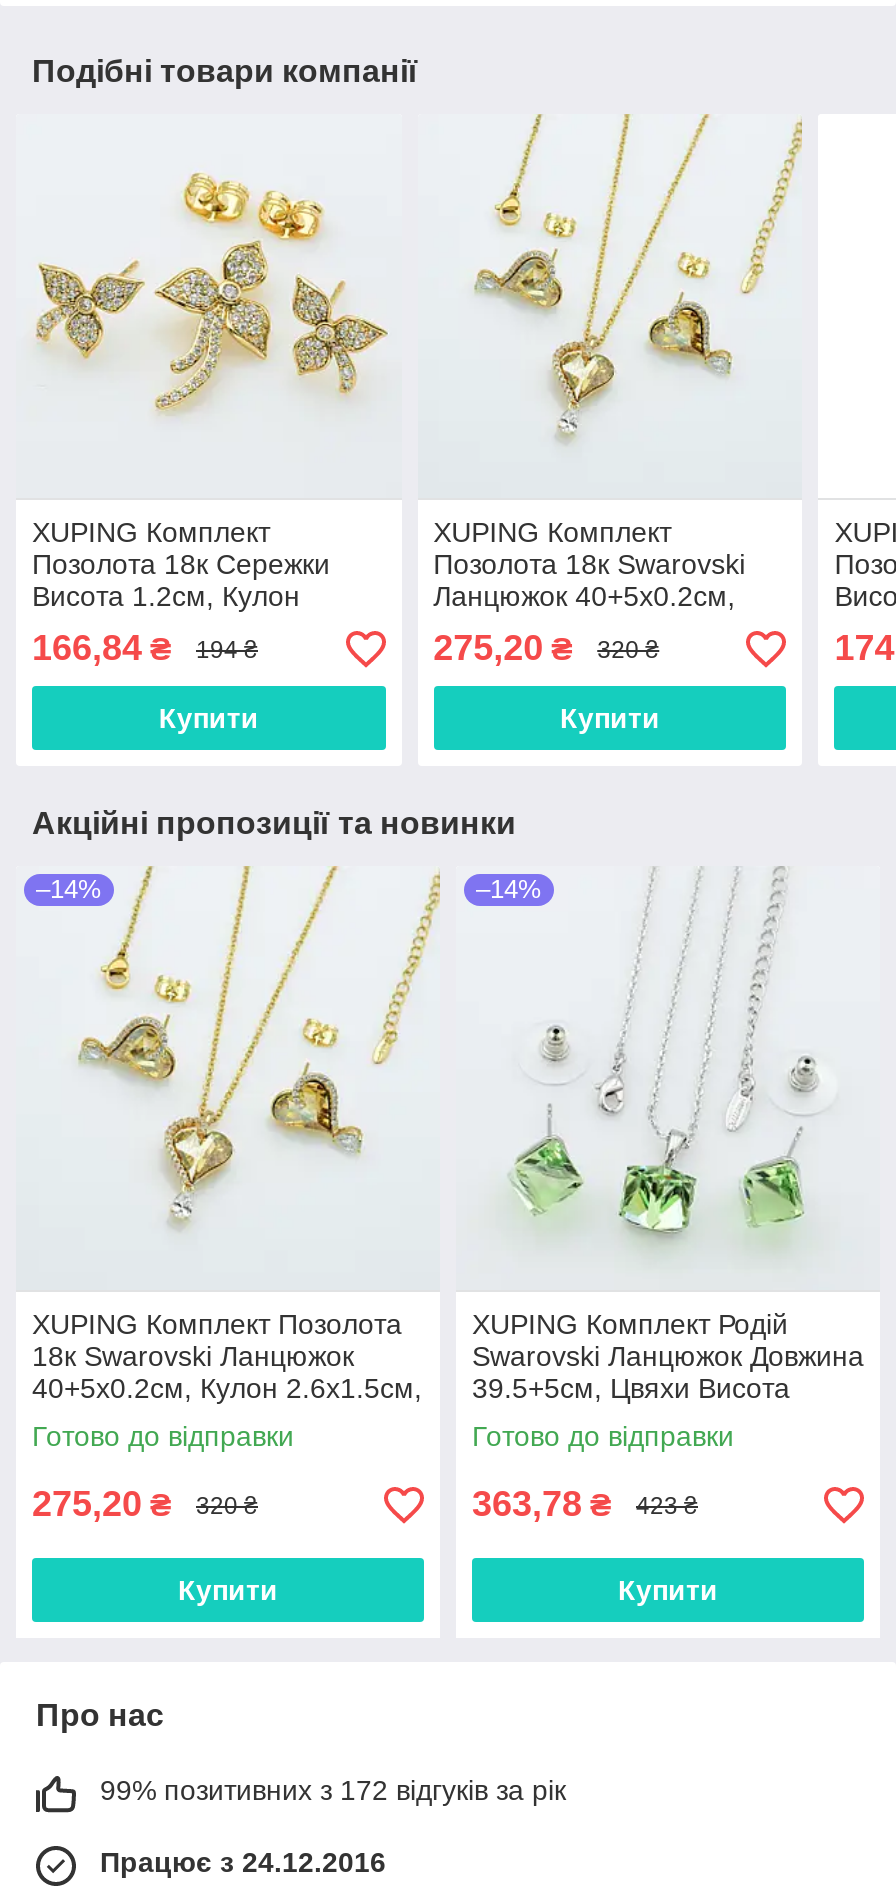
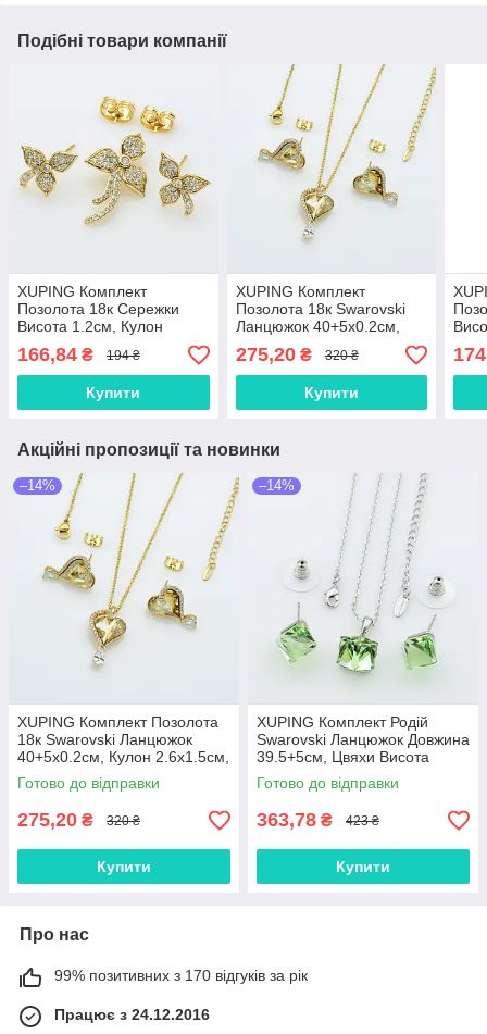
- 99% позитивних з 172 відгуків за рік
+ 99% позитивних з 170 відгуків за рік
